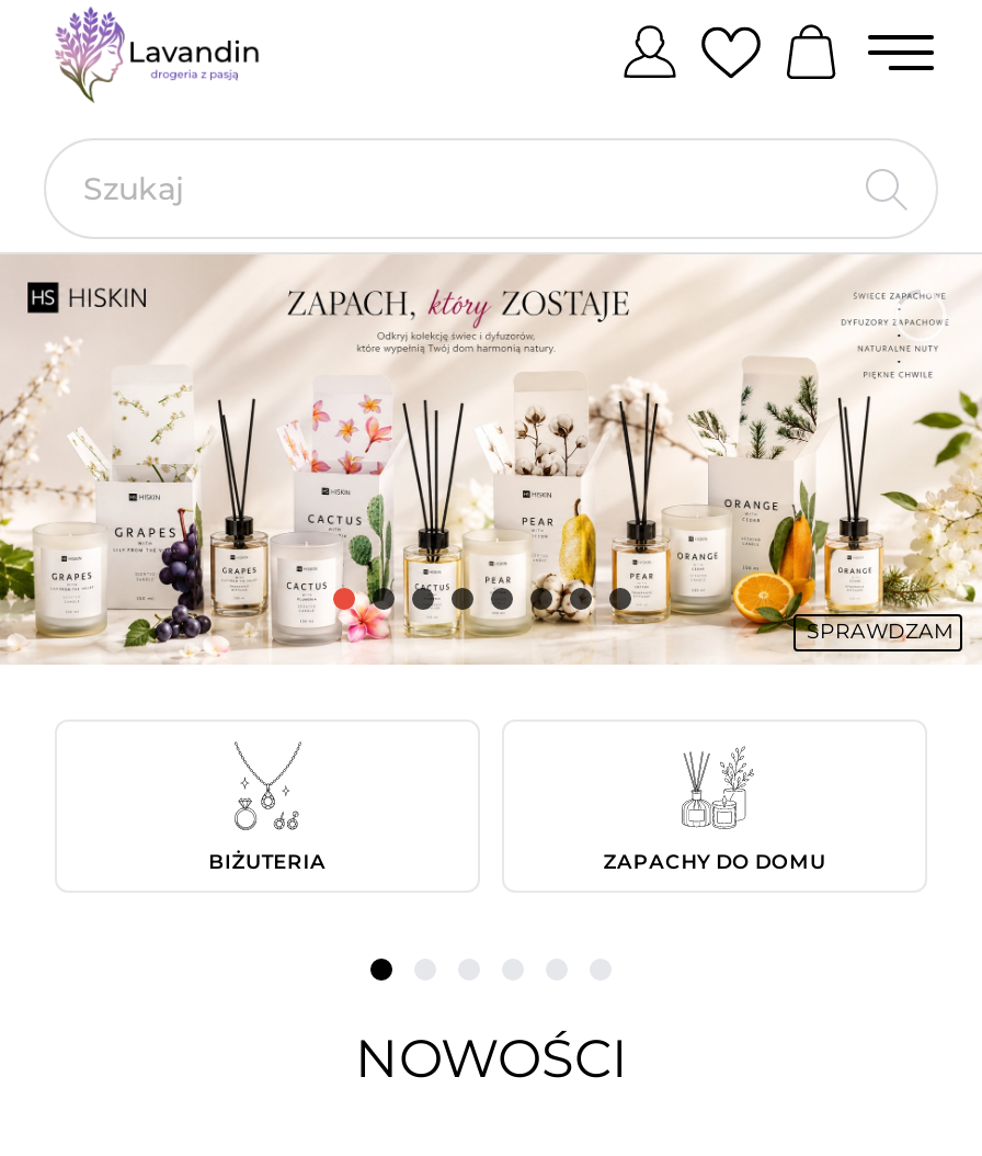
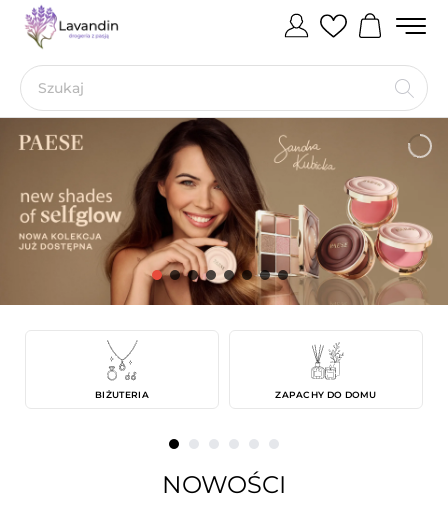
- [image]
+ [image]

- SPRAWDZAM
